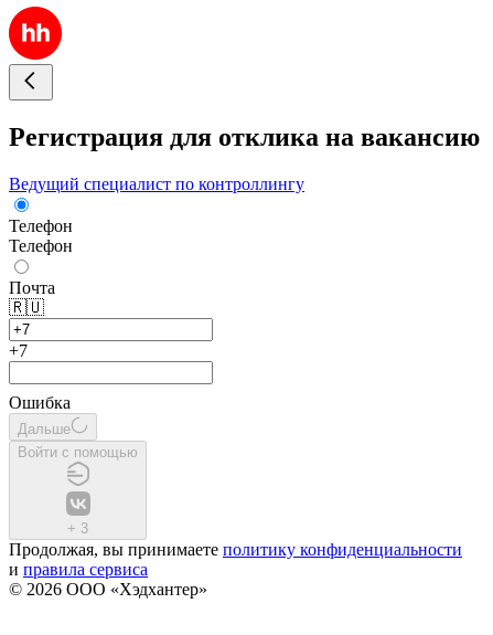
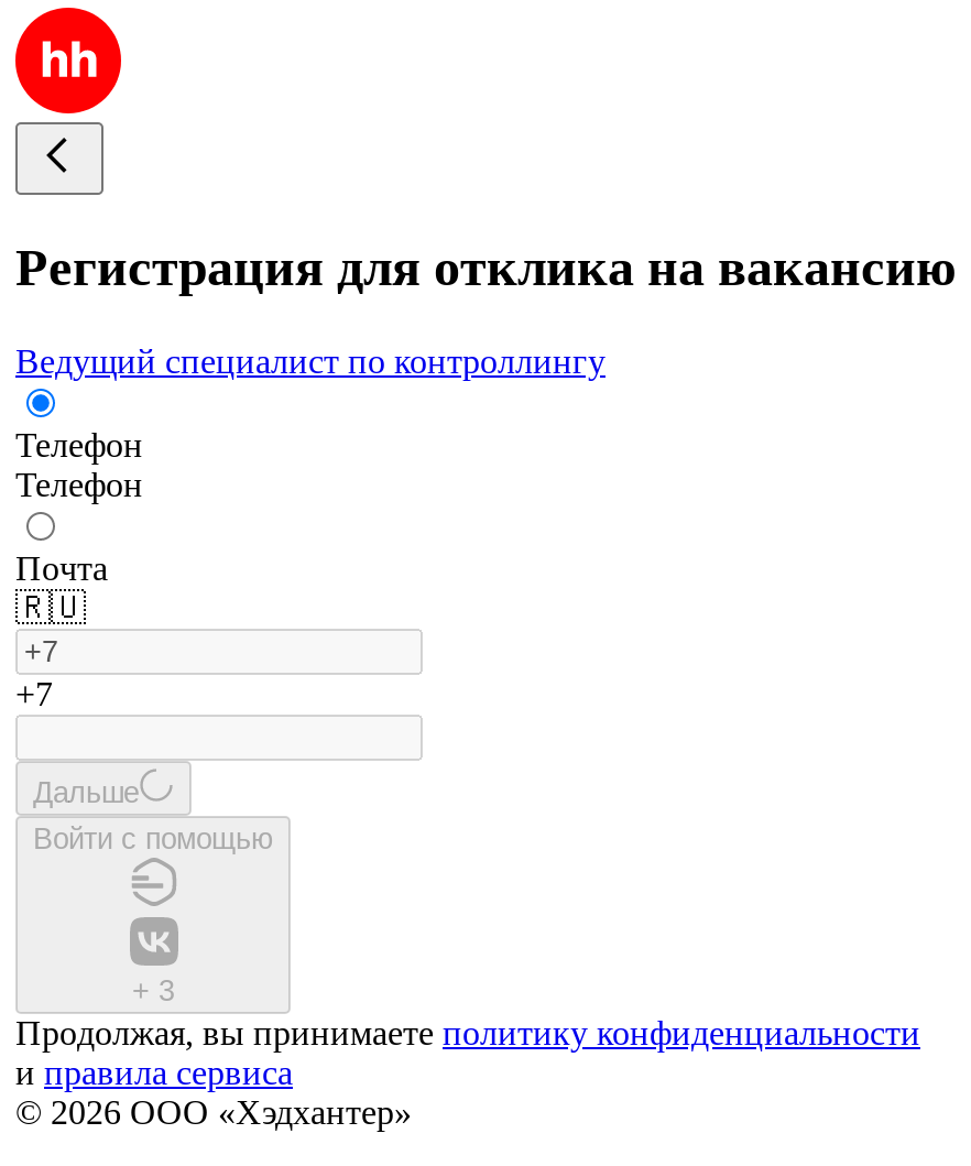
- Ошибка
